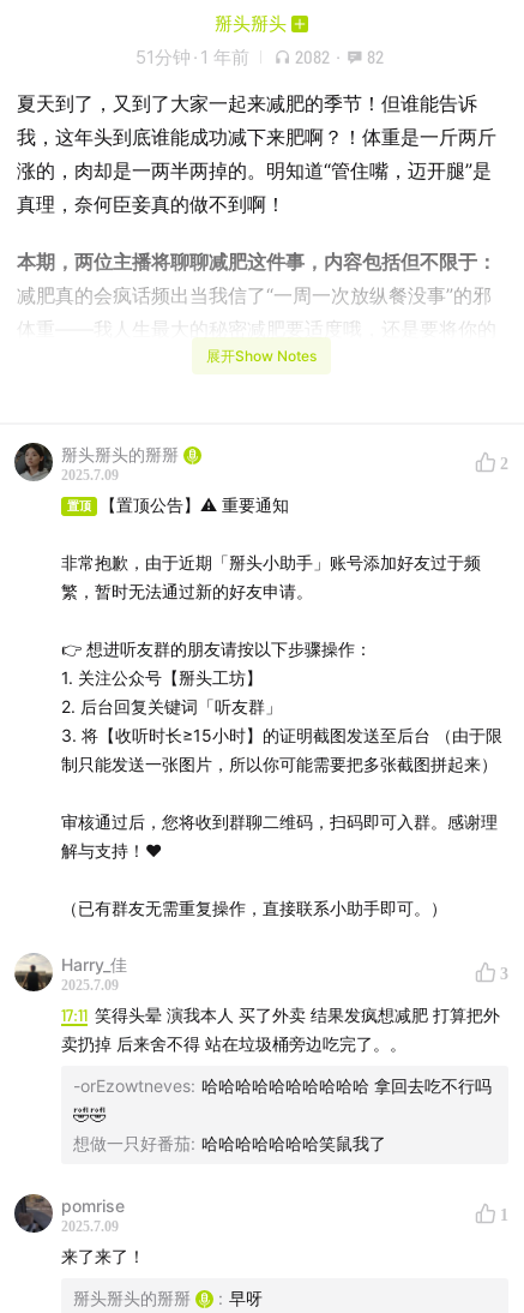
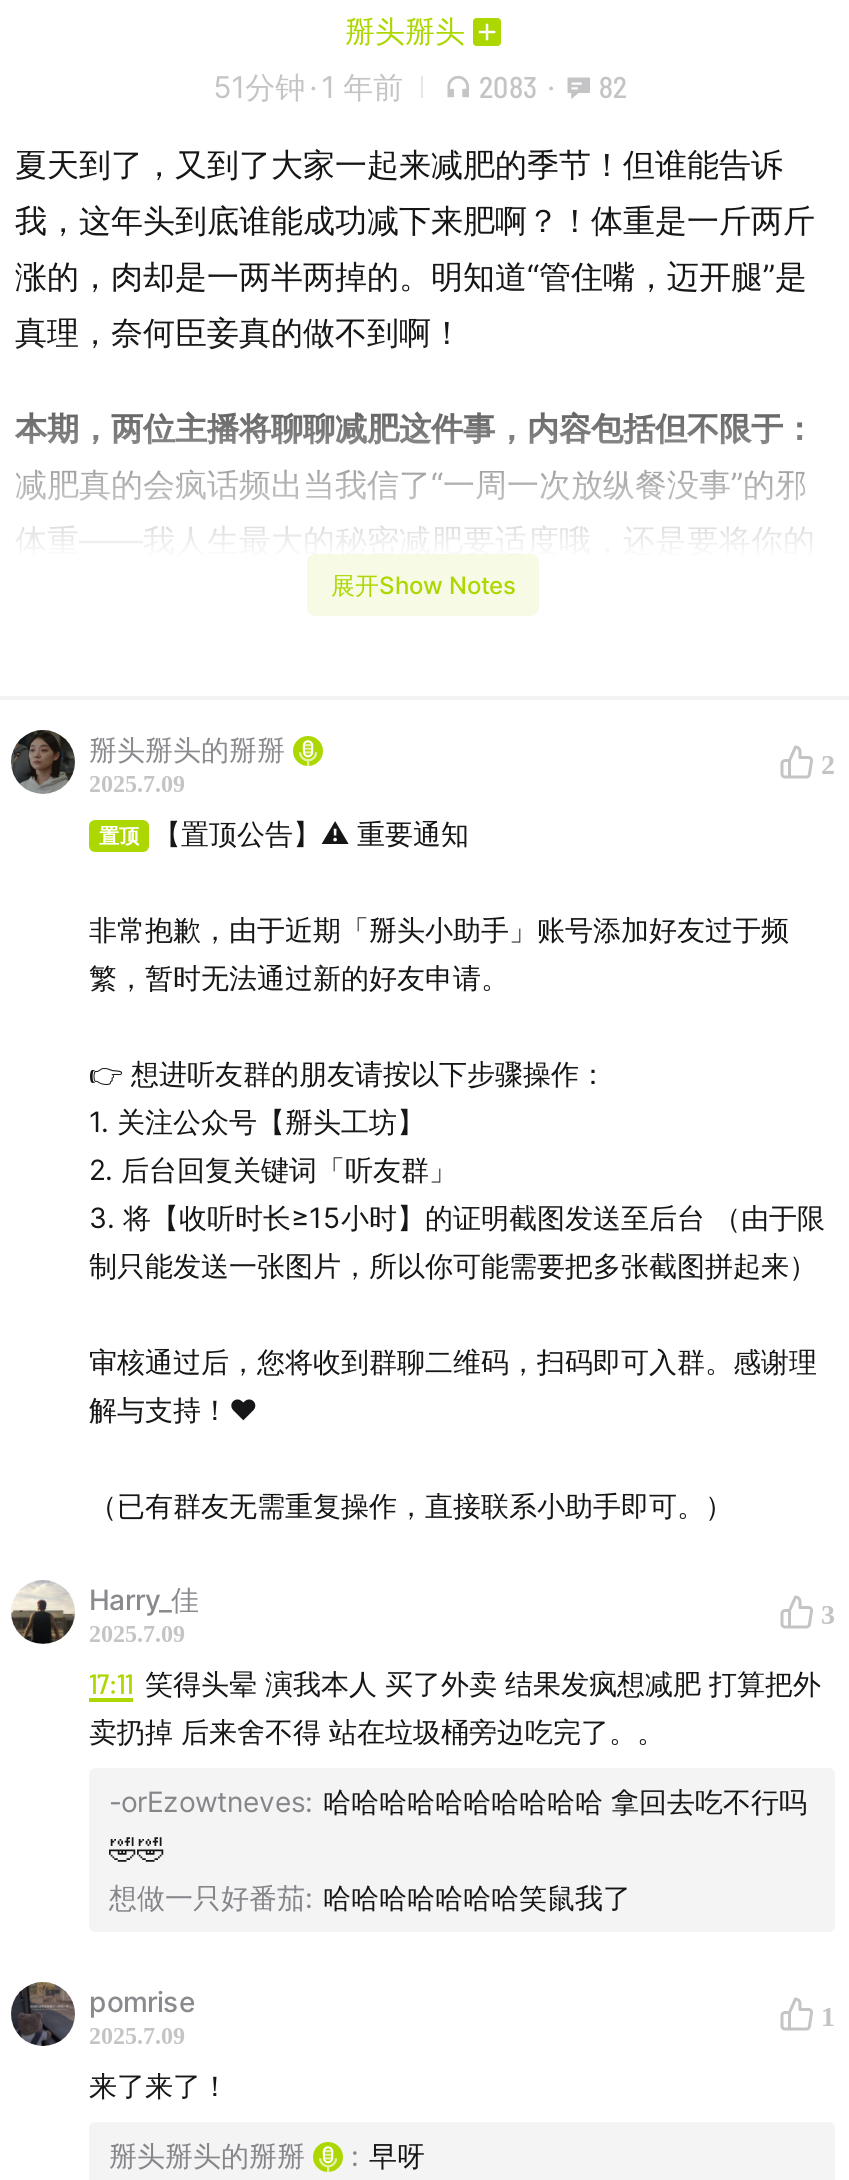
- 51分钟 · 1 年前 2082 · 82
+ 51分钟 · 1 年前 2083 · 82
